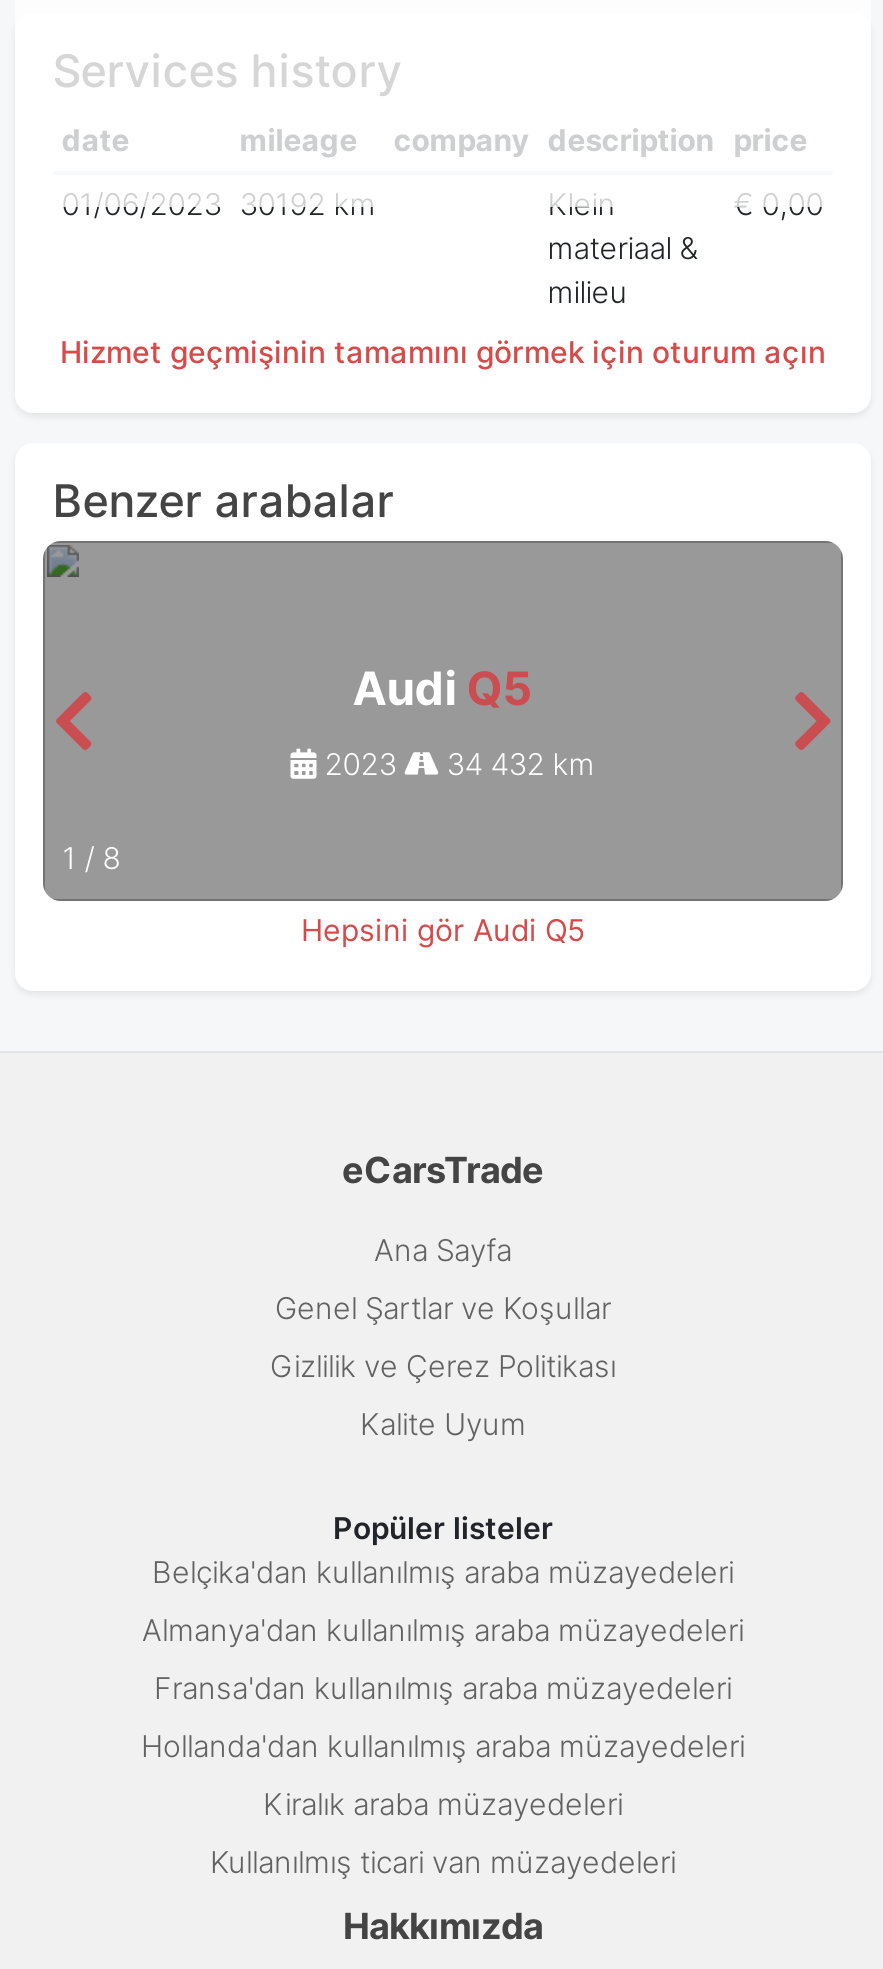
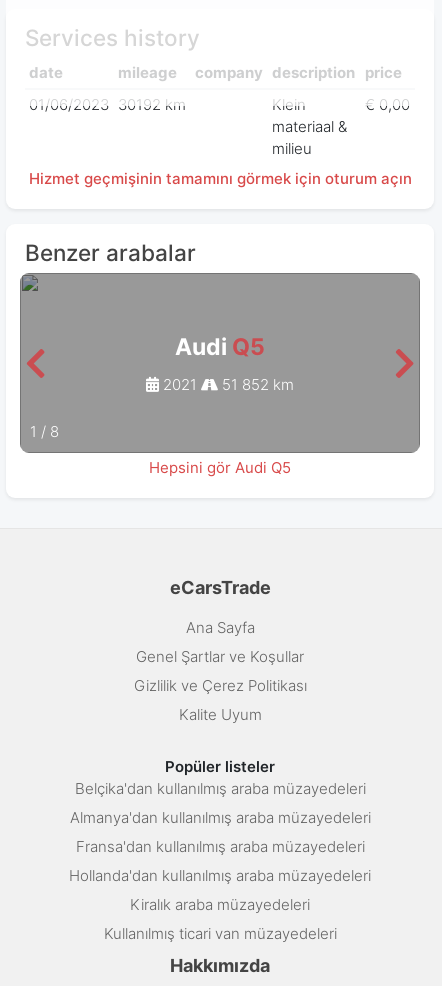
- 2023
+ 2021

- 34 432 km
+ 51 852 km
